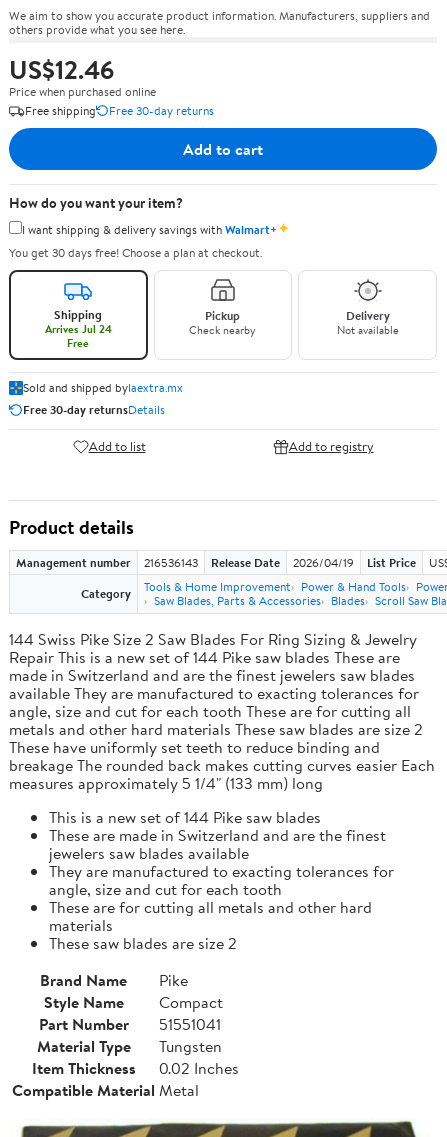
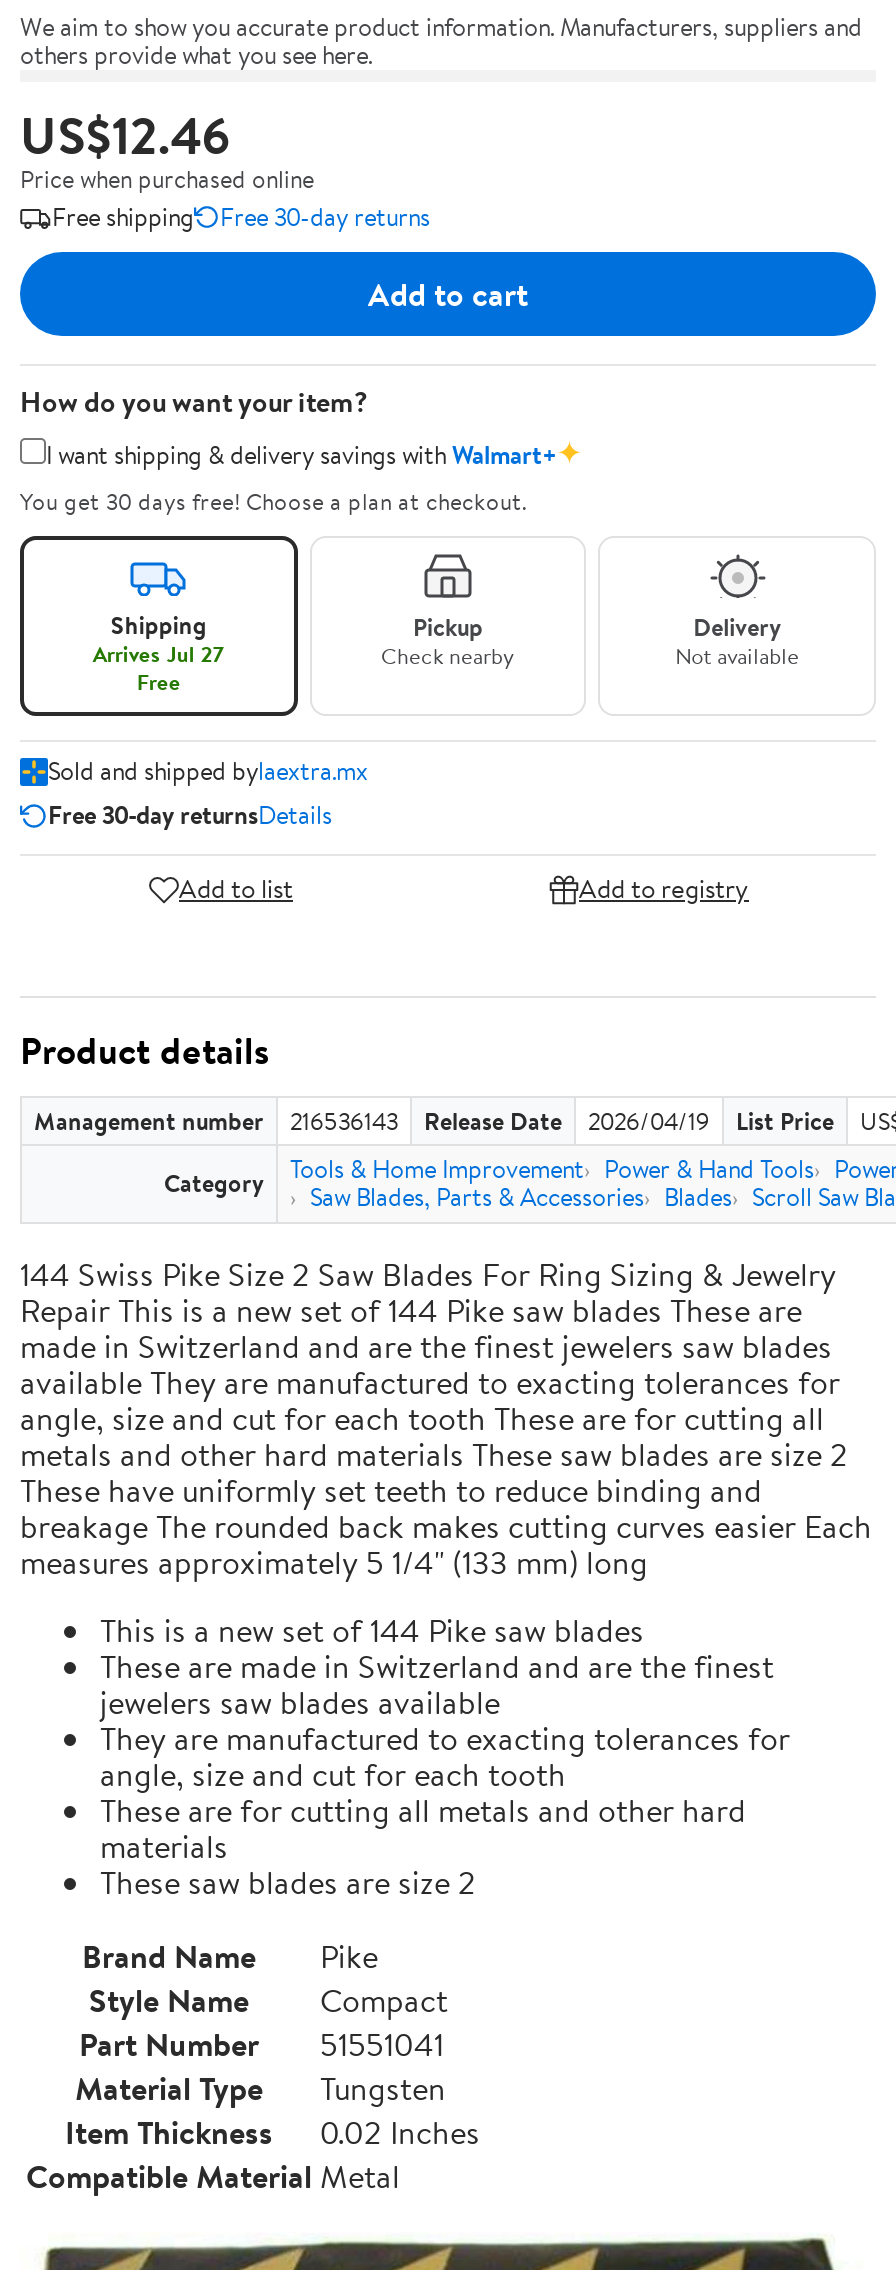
- Arrives Jul 24
+ Arrives Jul 27
